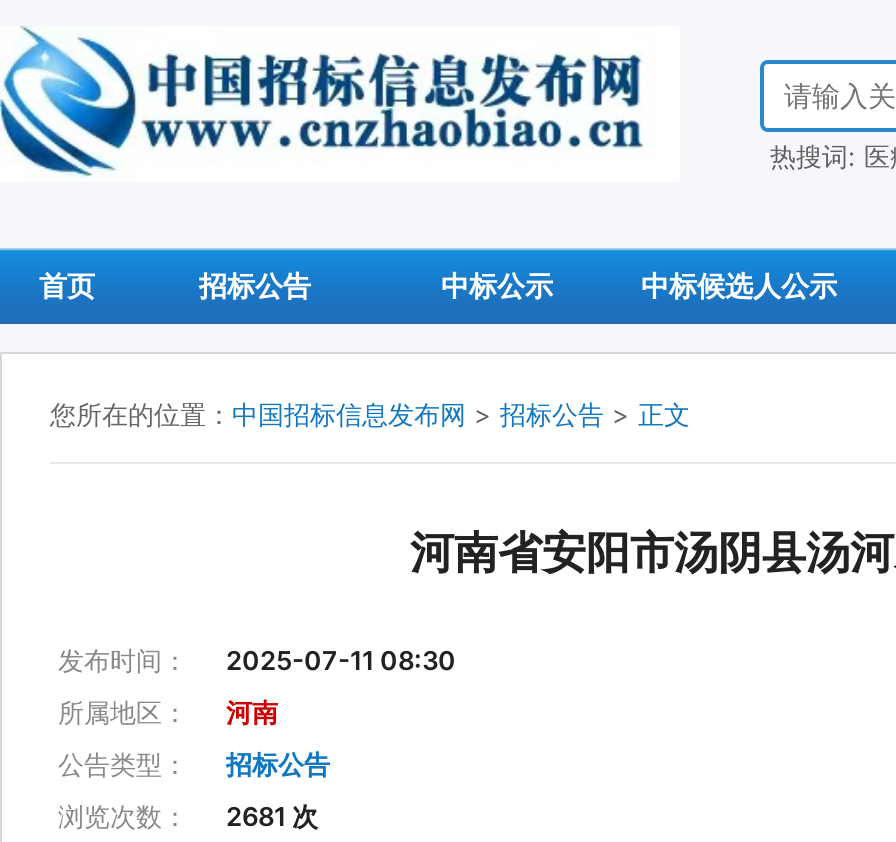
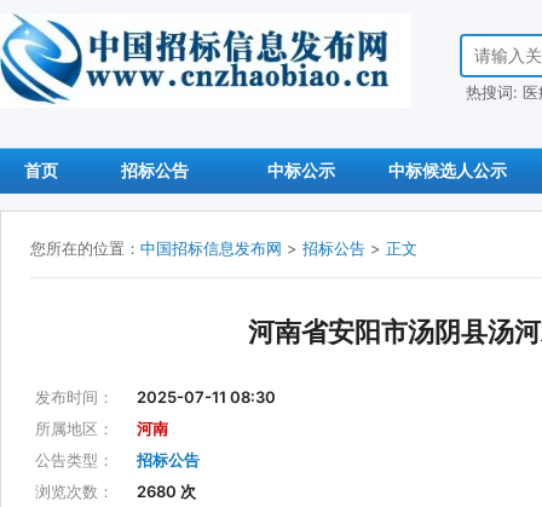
- 浏览次数： 2681 次
+ 浏览次数： 2680 次
